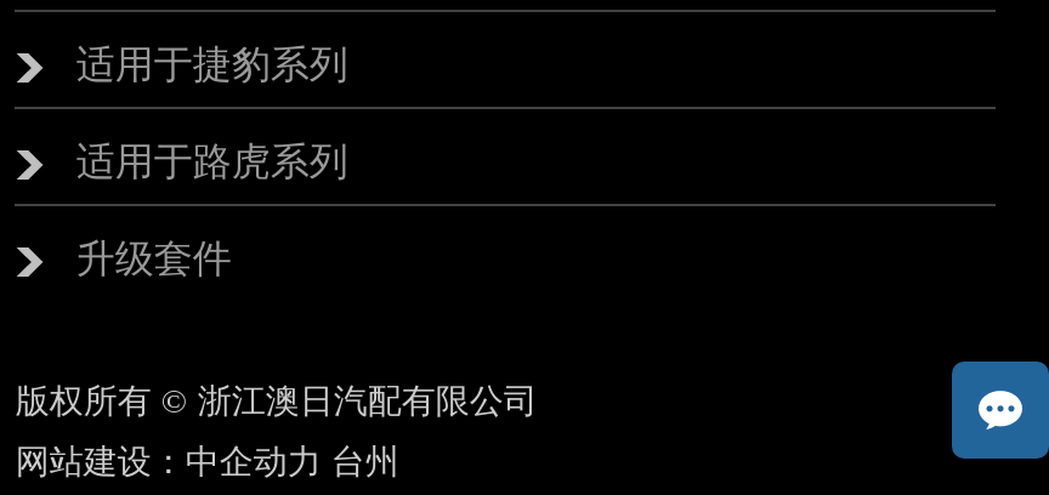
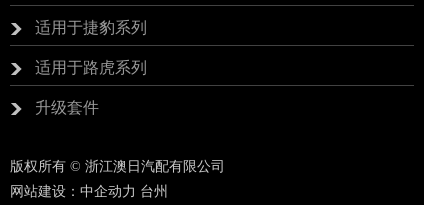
- [image]
